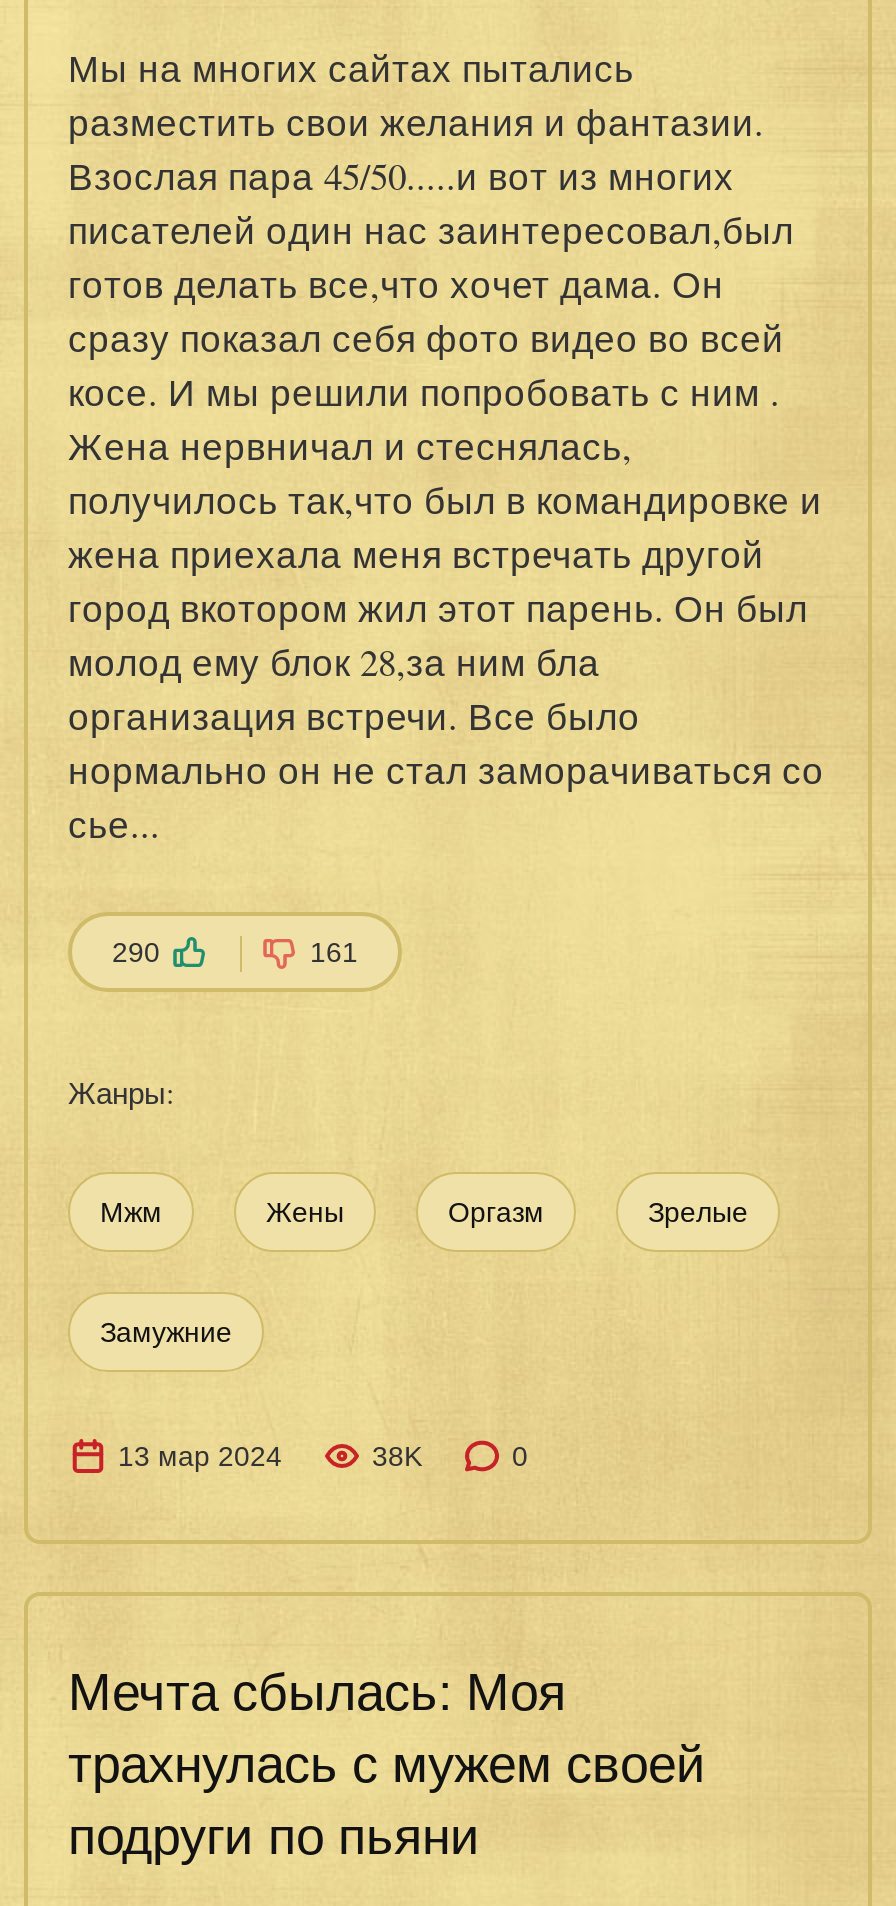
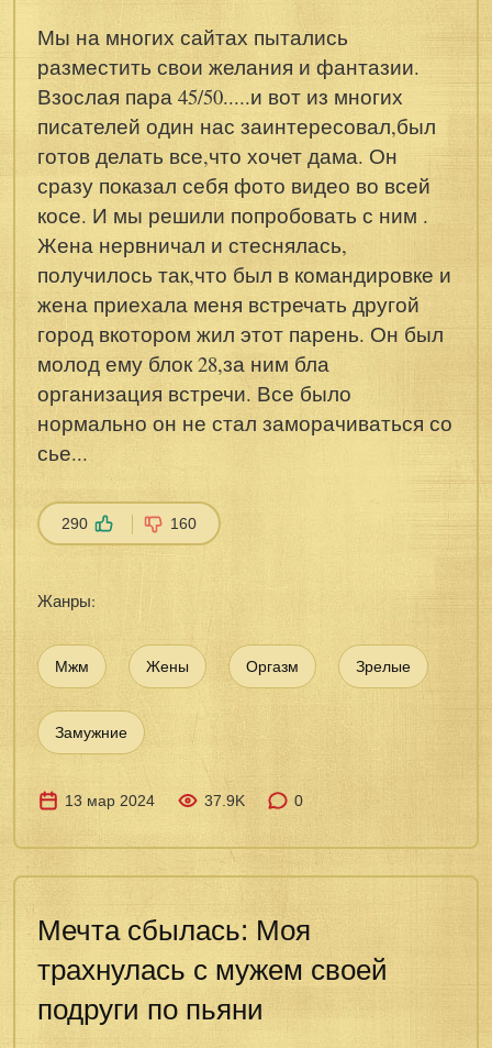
- 161
+ 160

- 38K
+ 37.9K
